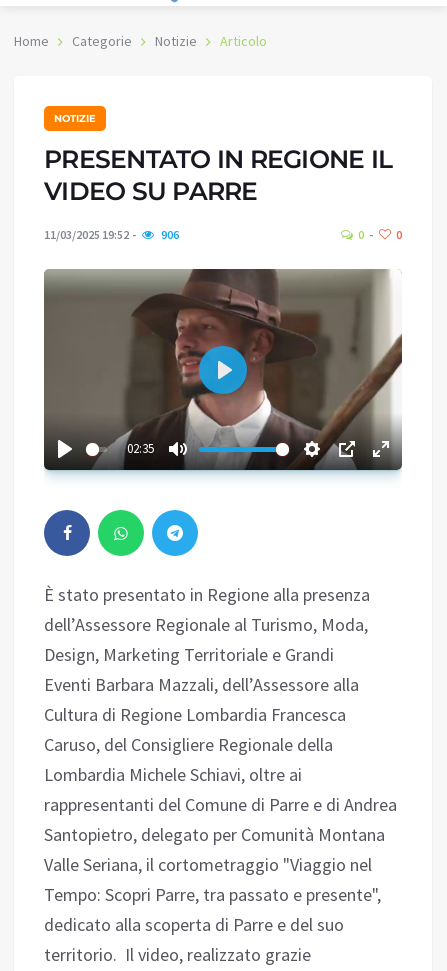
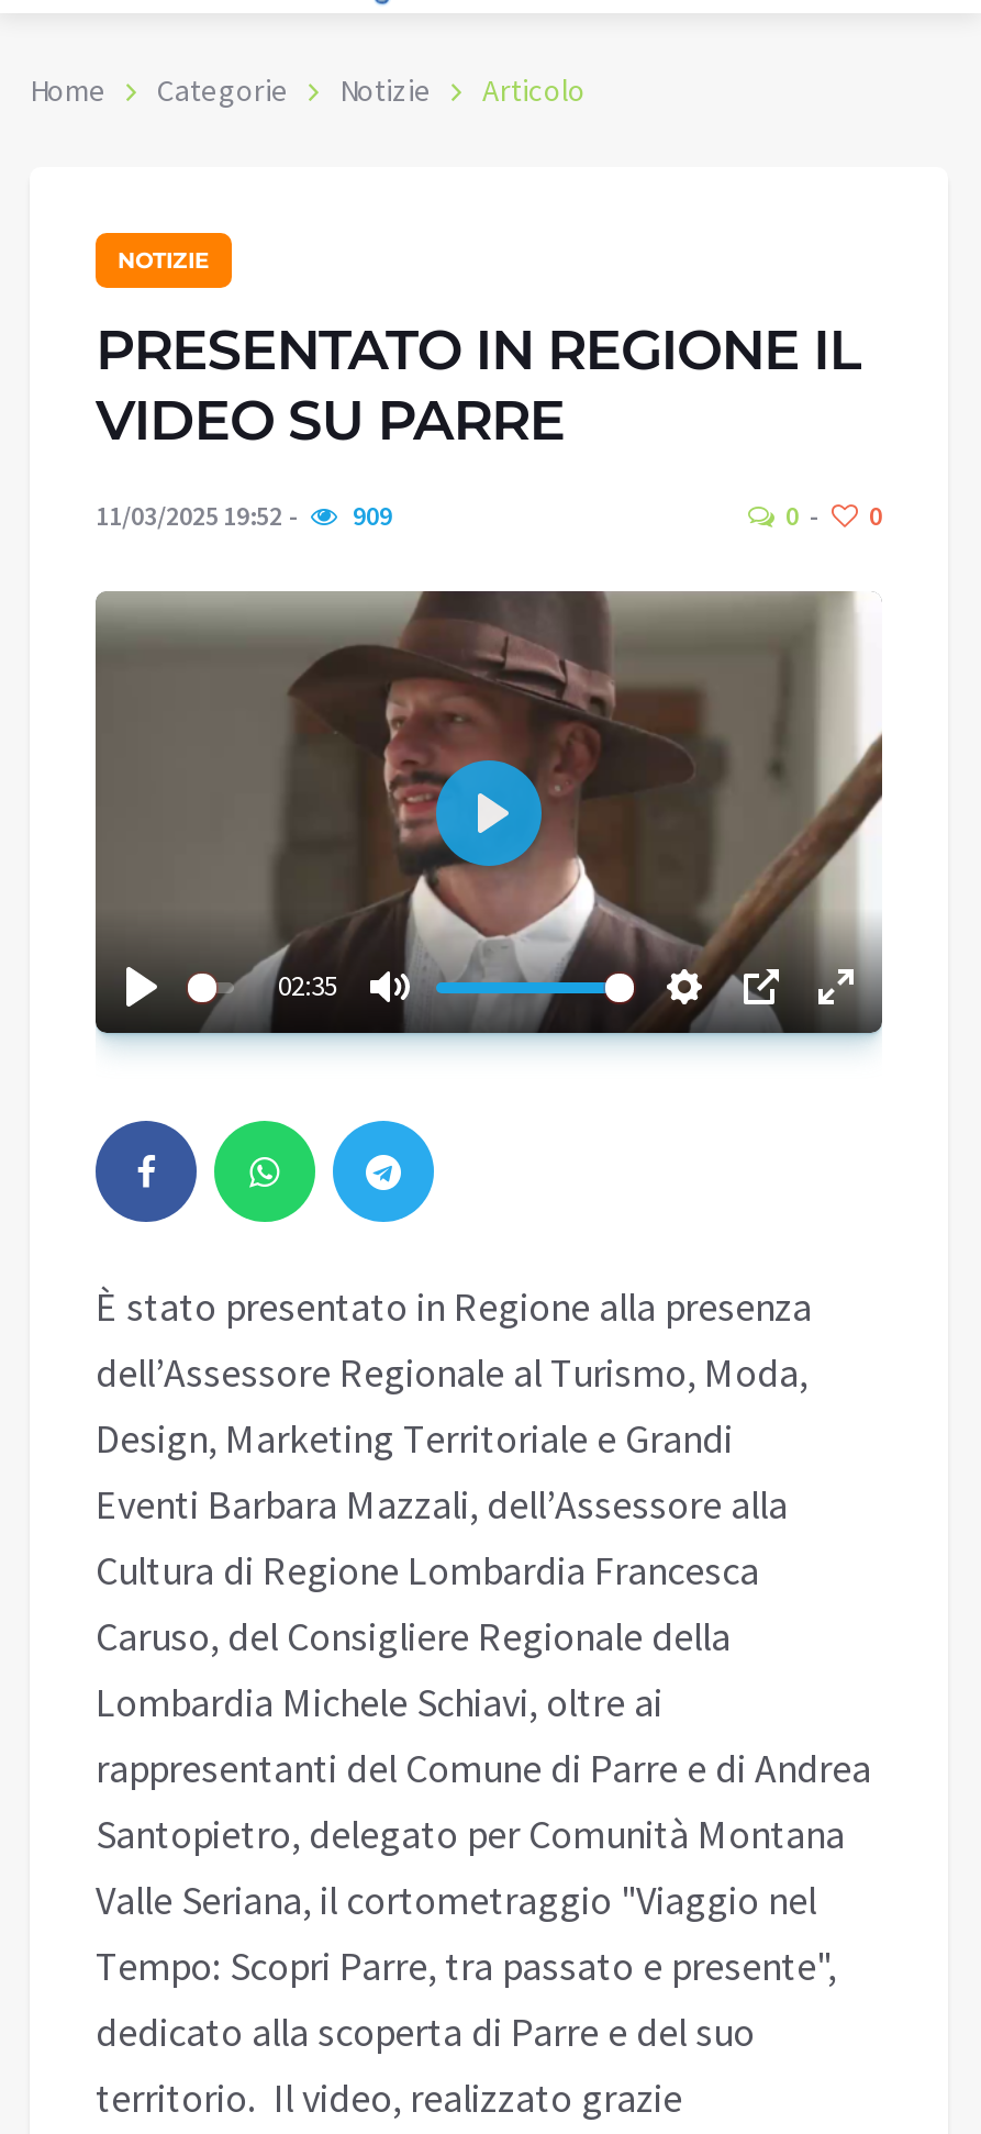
- 906
+ 909
